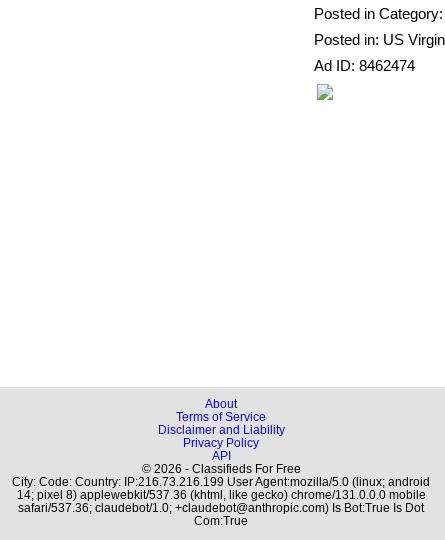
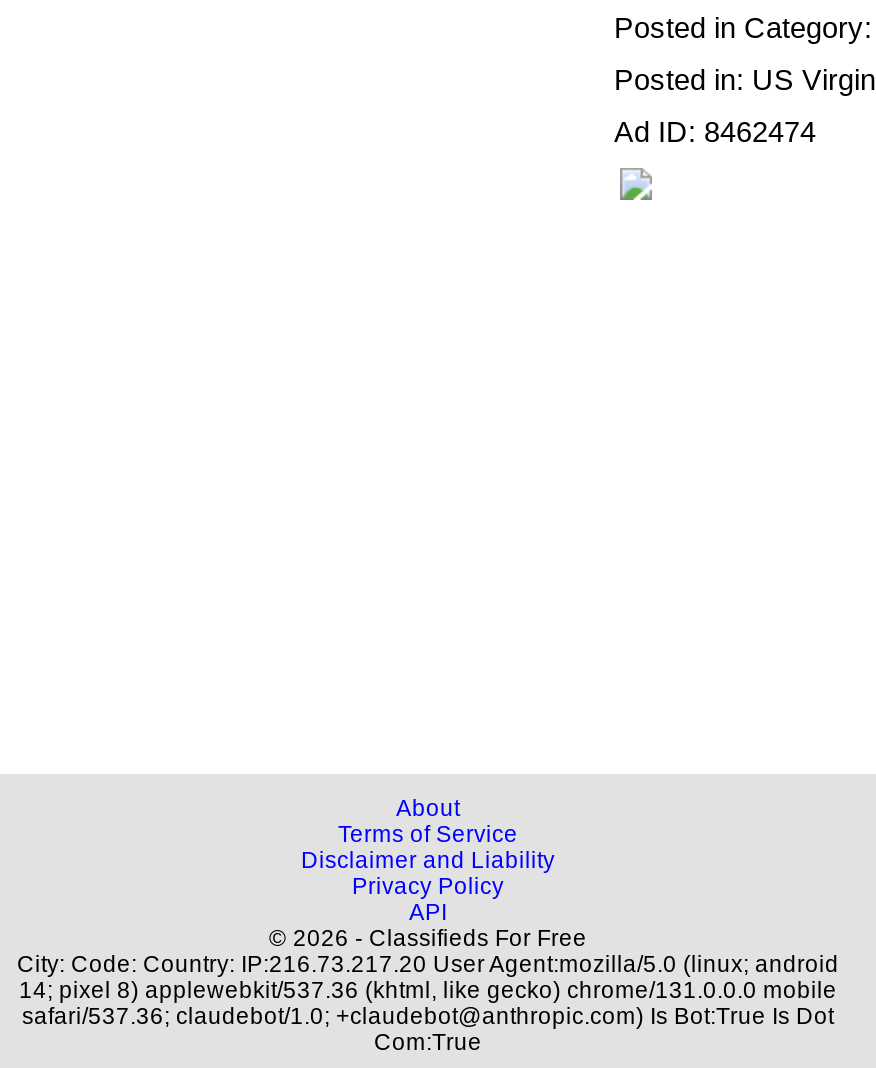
- City: Code: Country: IP:216.73.216.199 User Agent:mozilla/5.0 (linux; android
+ City: Code: Country: IP:216.73.217.20 User Agent:mozilla/5.0 (linux; android
